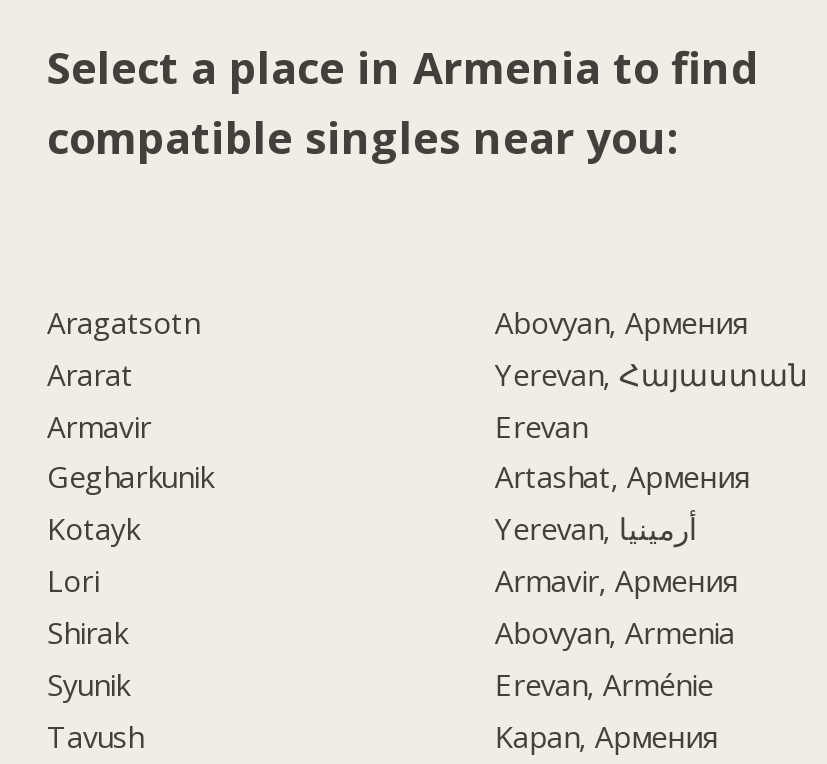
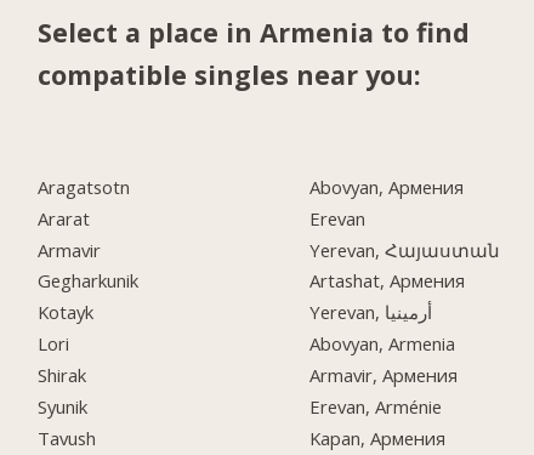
moved down: Yerevan, Հայաստան

moved up: Erevan

moved down: Armavir, Армения

moved up: Abovyan, Armenia
